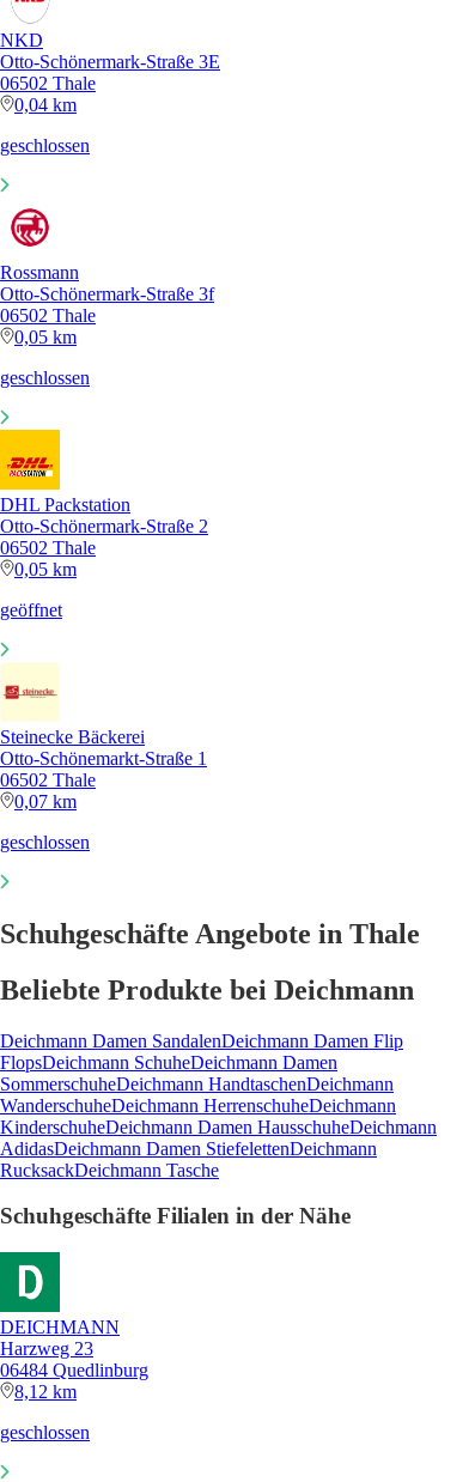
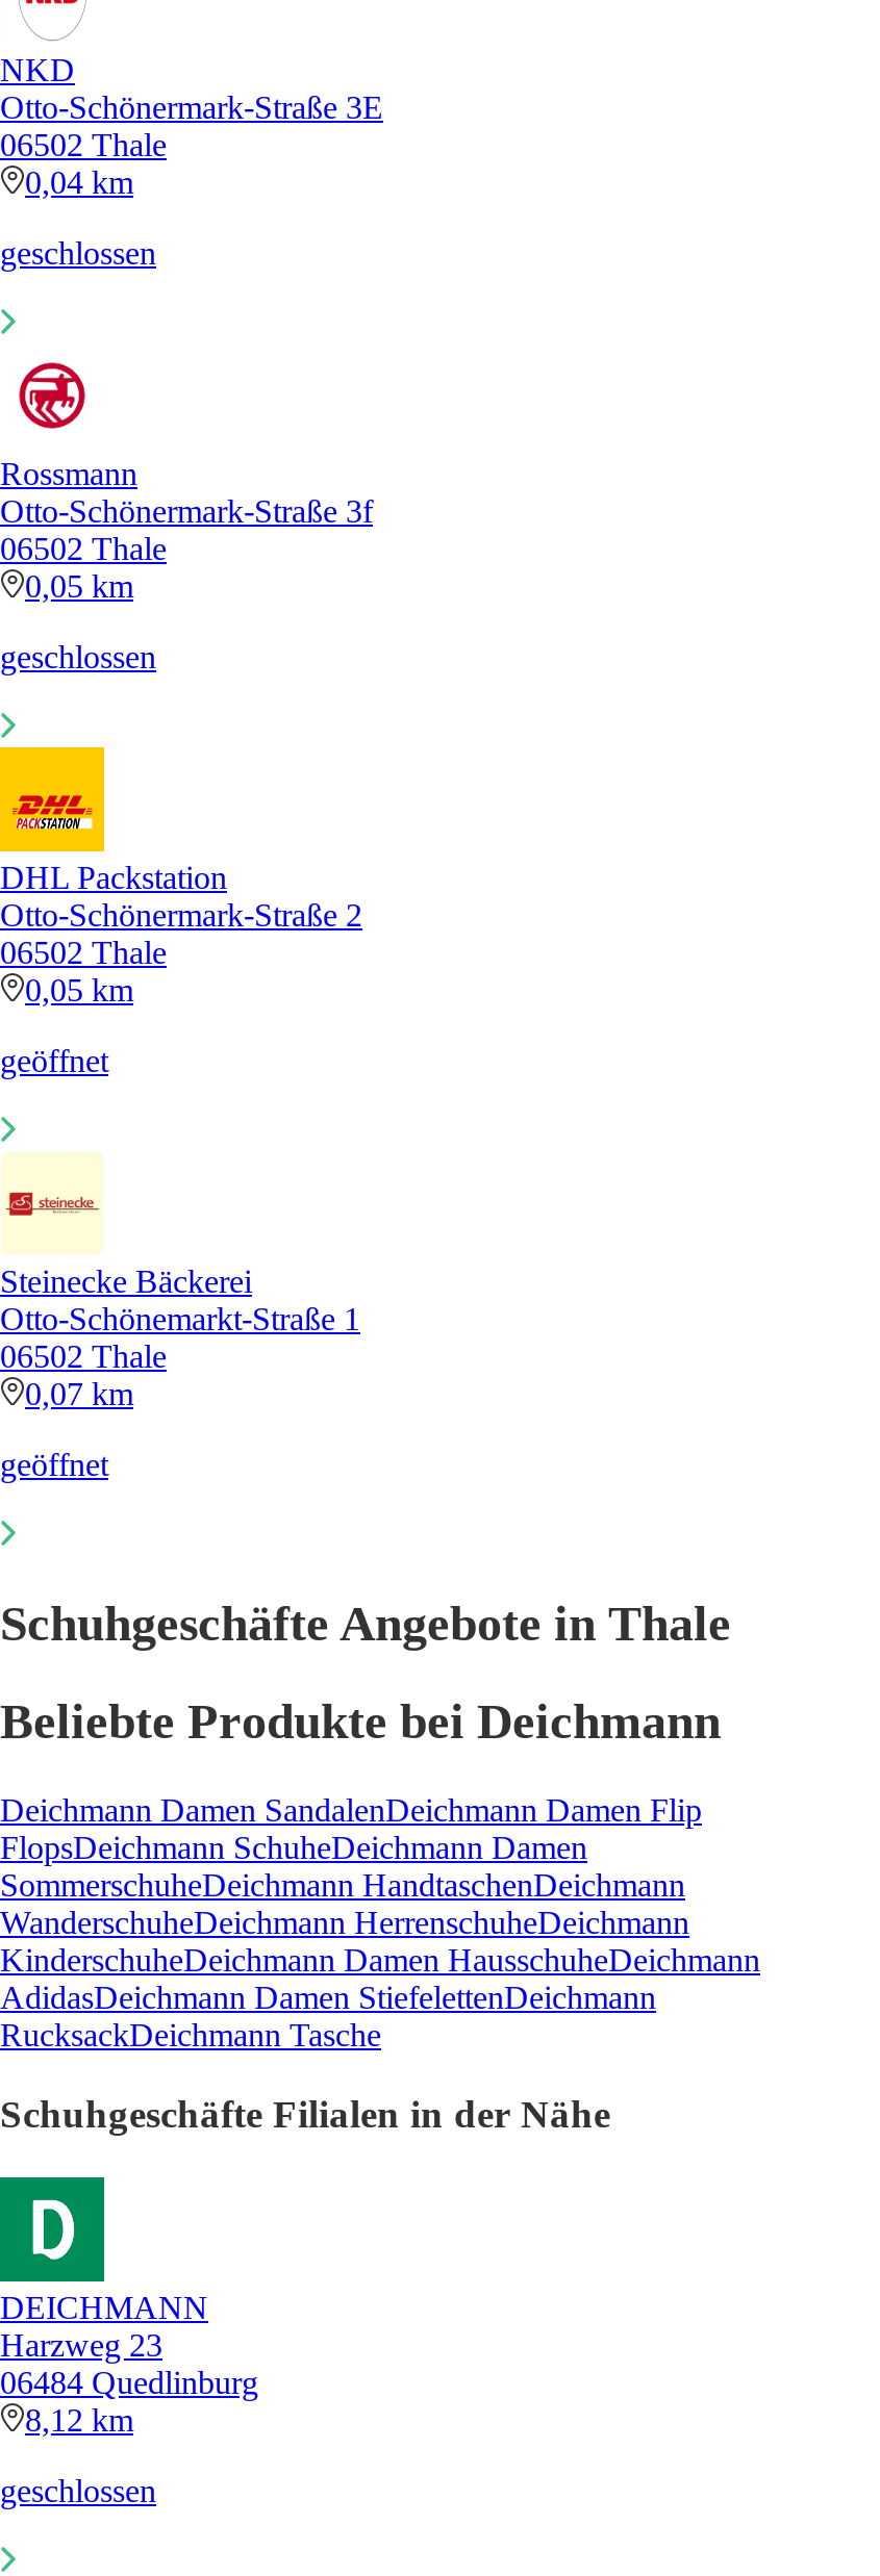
- geschlossen
+ geöffnet
